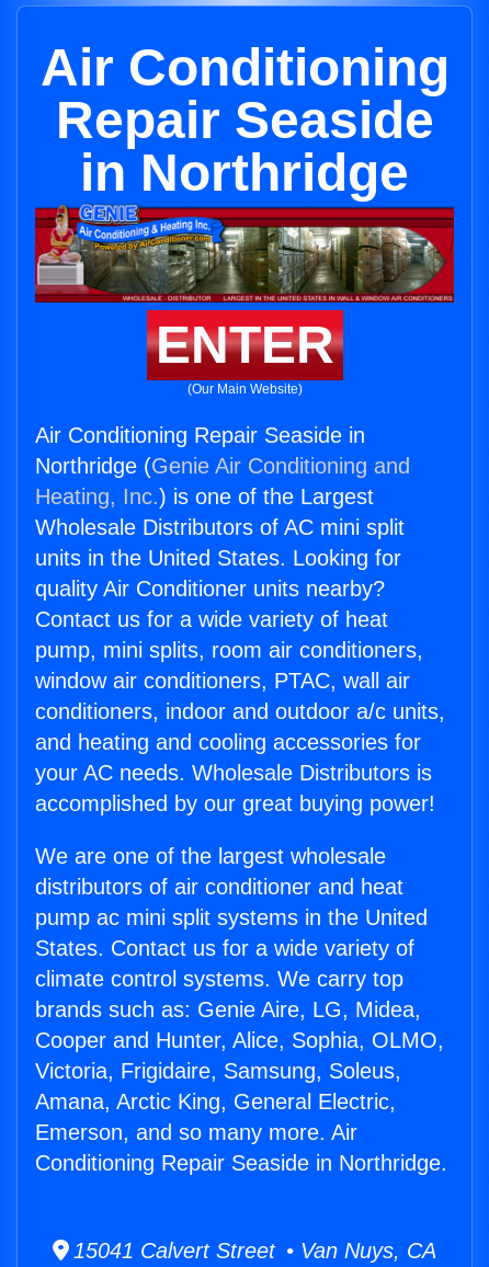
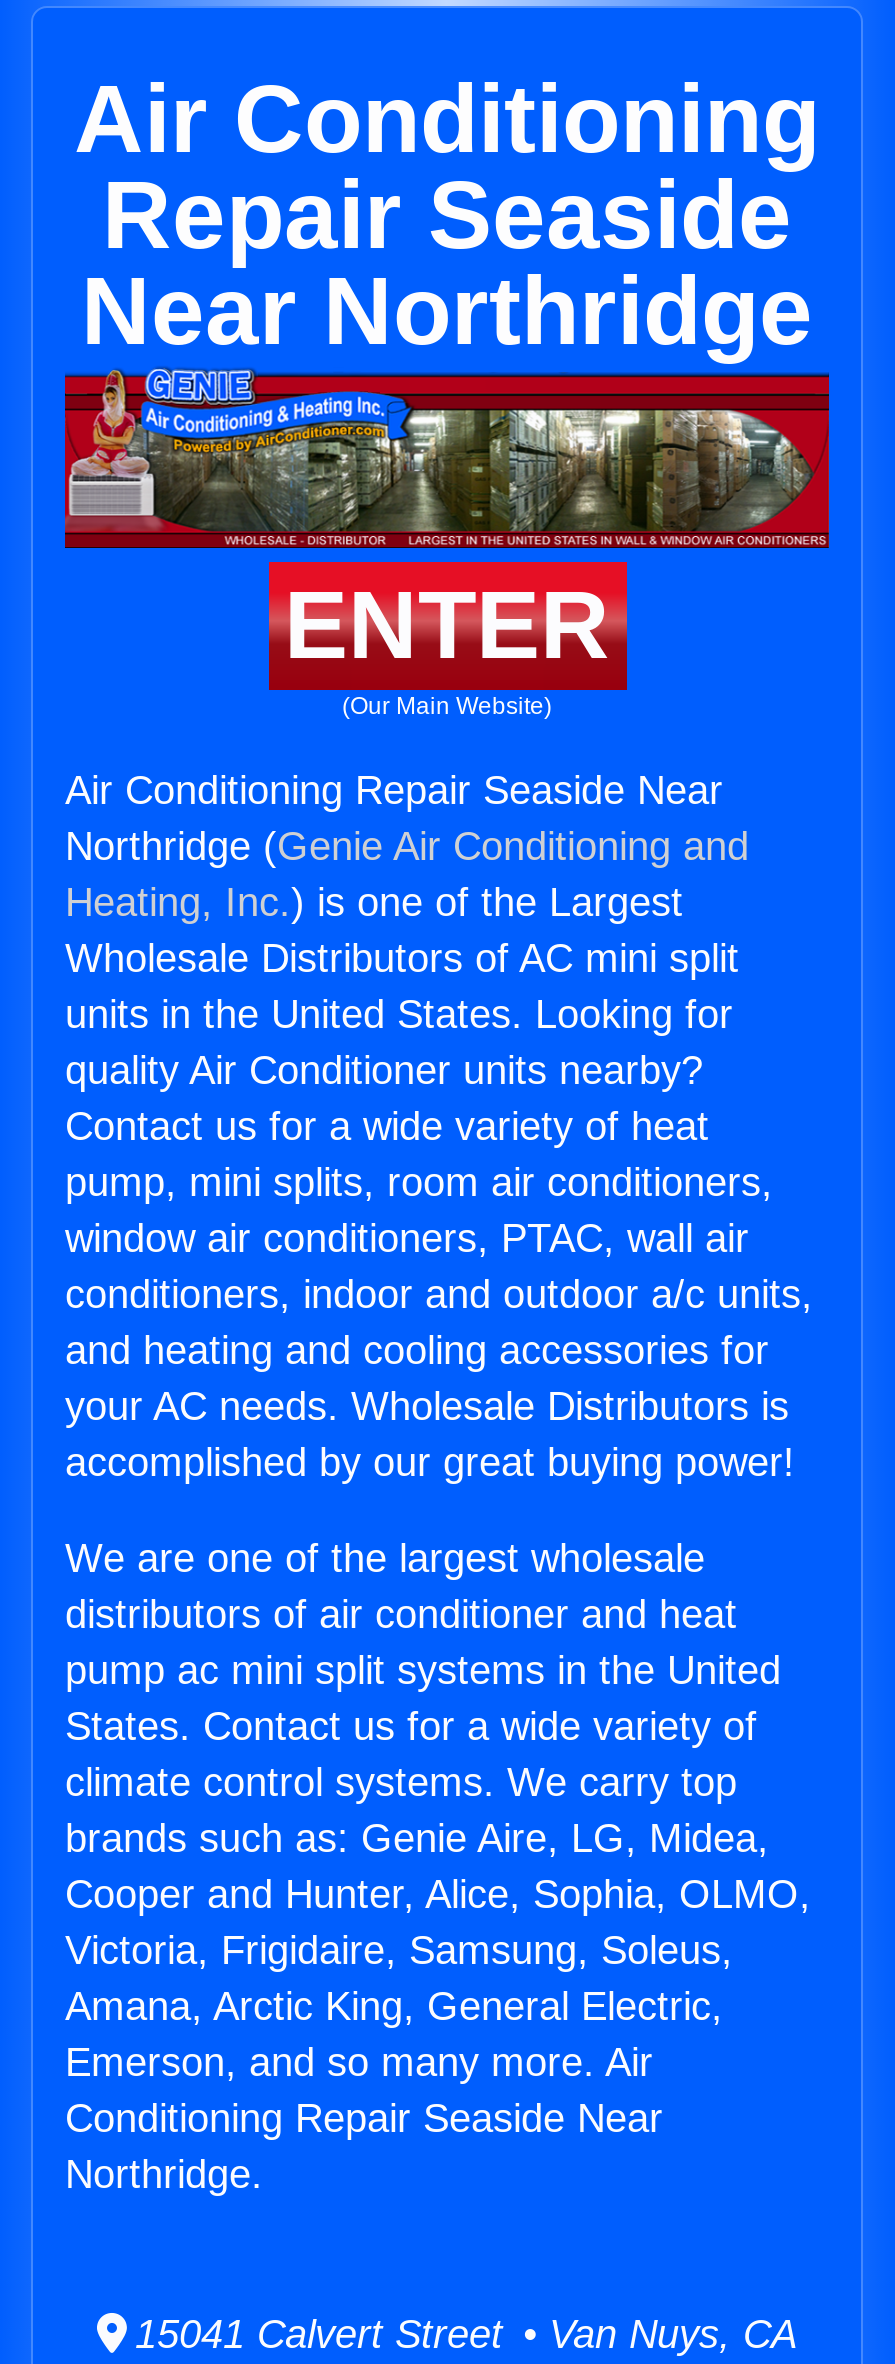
- in Northridge
+ Near Northridge

- Air Conditioning Repair Seaside in
+ Air Conditioning Repair Seaside Near

- Conditioning Repair Seaside in Northridge.
+ Conditioning Repair Seaside Near
+ Northridge.
